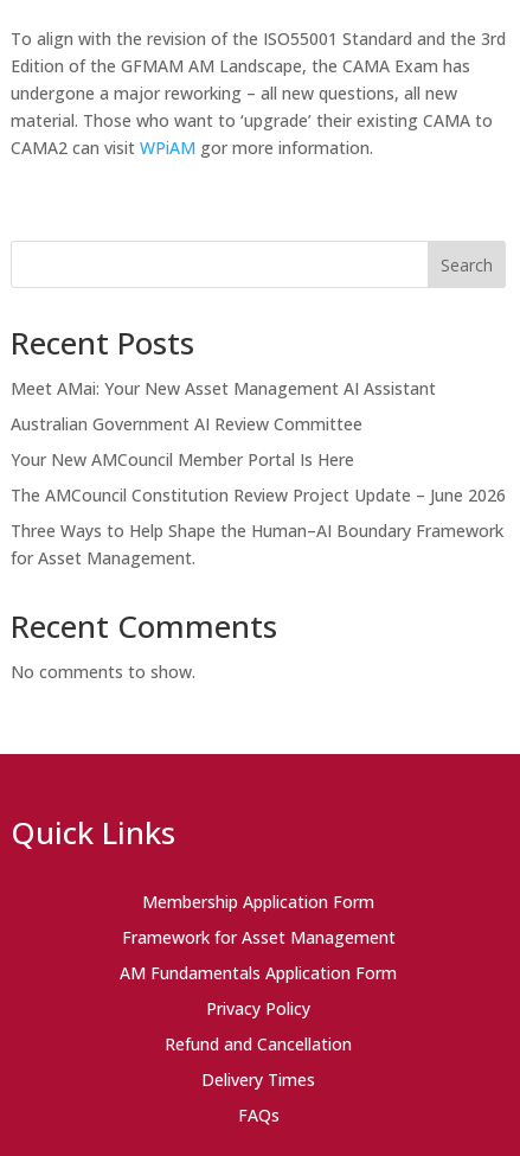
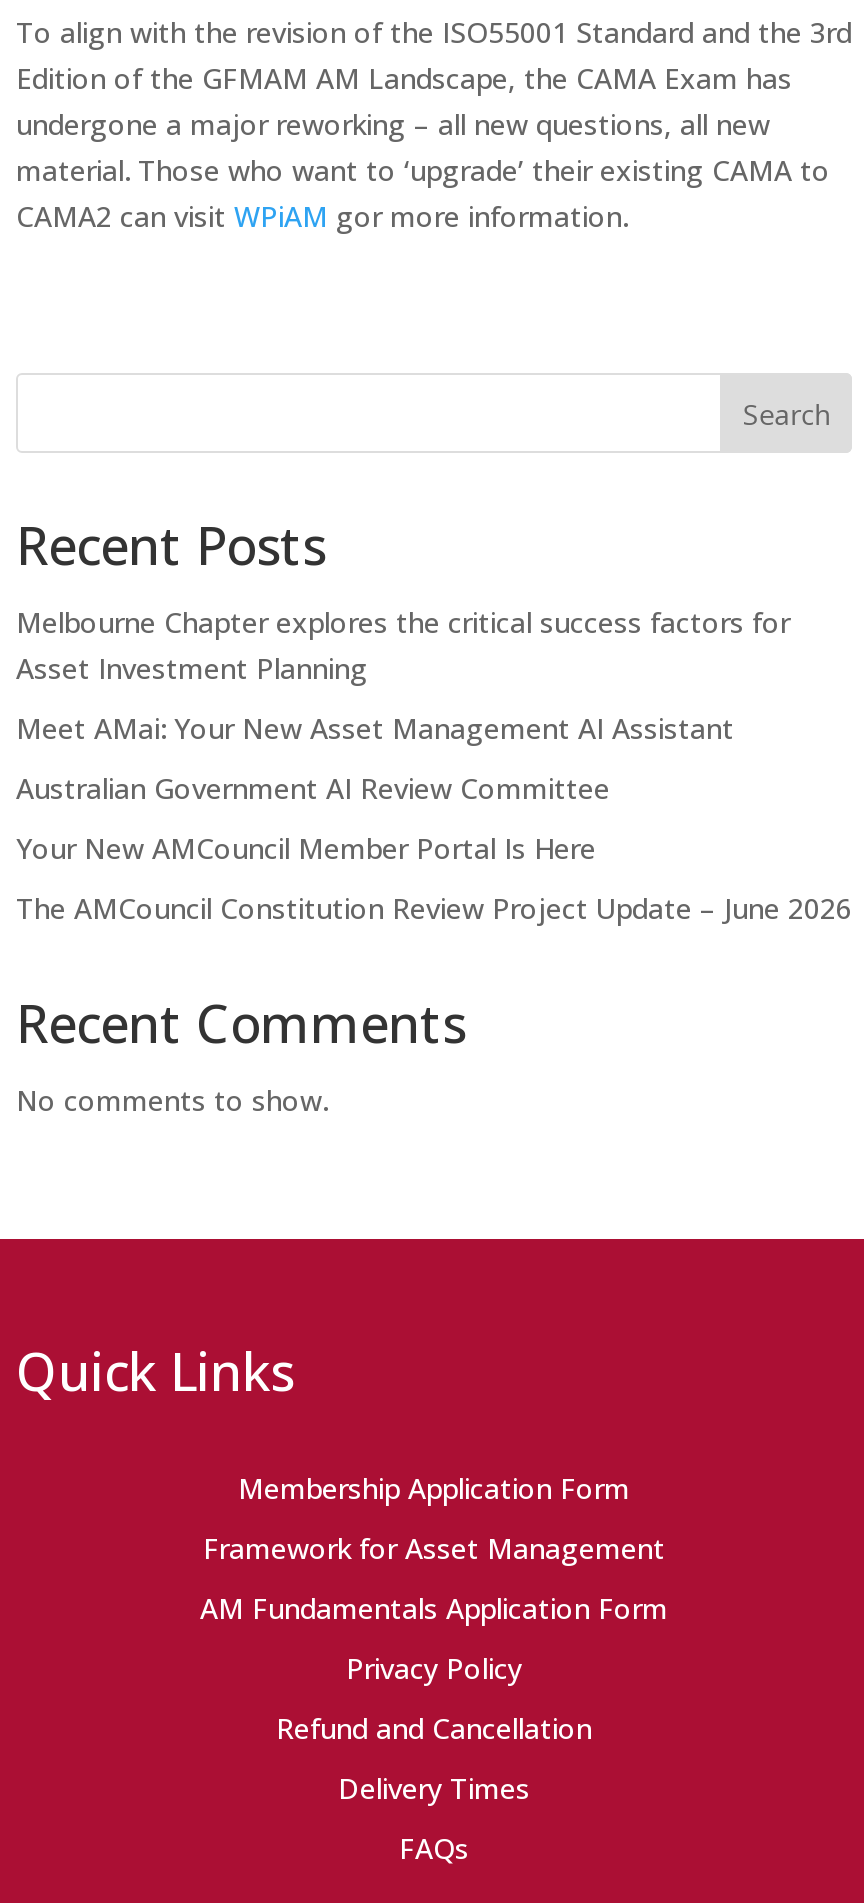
+ Melbourne Chapter explores the critical success factors for
+ Asset Investment Planning

moved down: Meet AMai: Your New Asset Management AI Assistant | Australian Government AI Review Committee | Your New AMCouncil Member Portal Is Here | The AMCouncil Constitution Review Project Update – June 2026

- Three Ways to Help Shape the Human–AI Boundary Framework
- for Asset Management.
